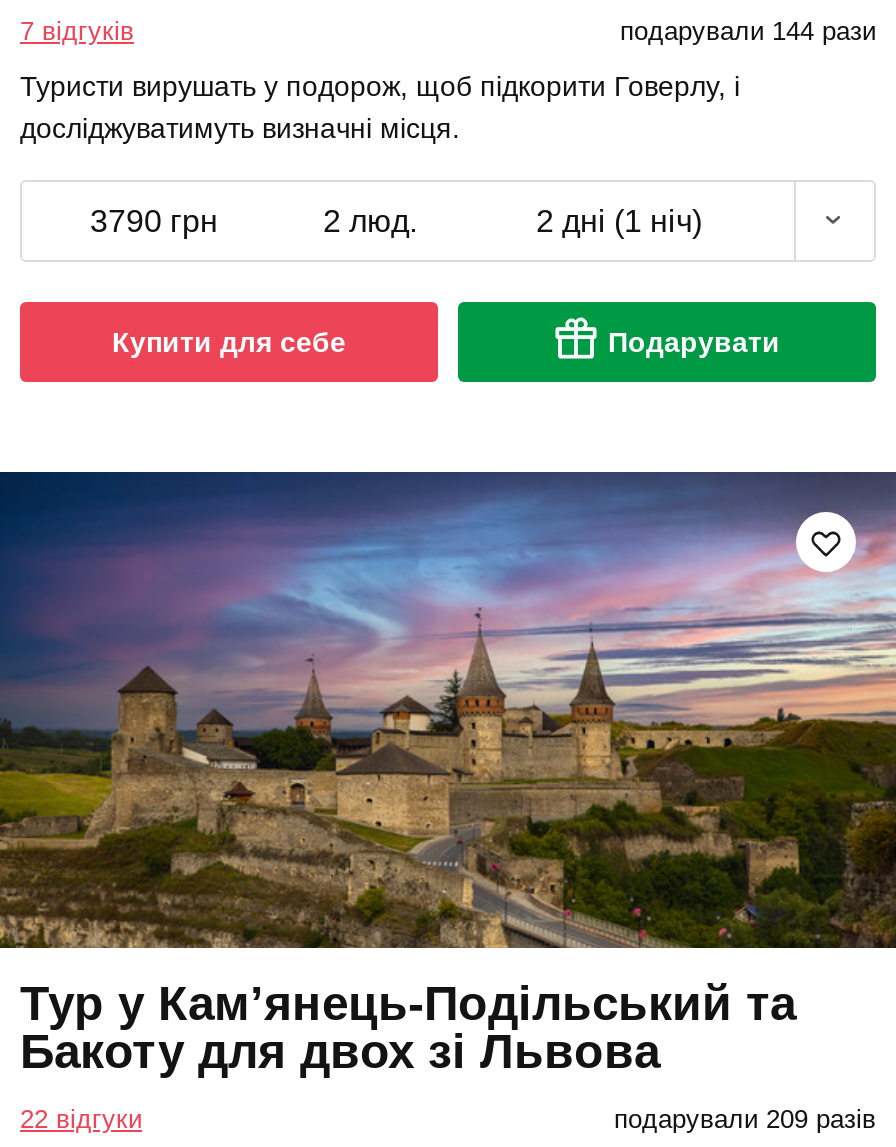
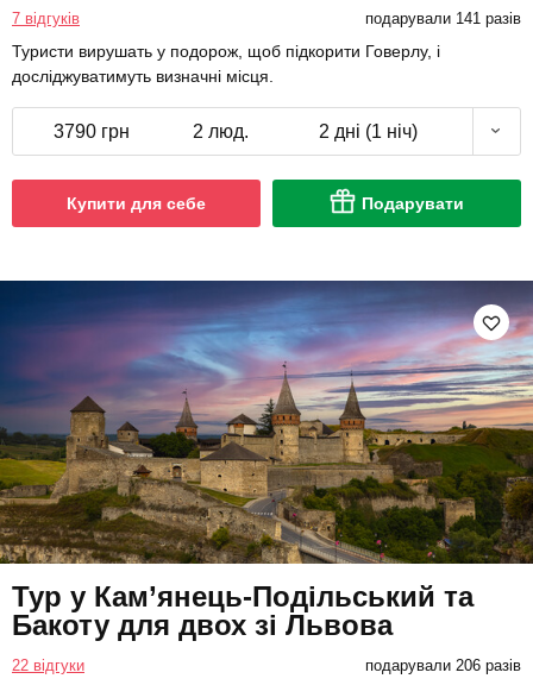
- подарували 144 рази
+ подарували 141 разів

- подарували 209 разів
+ подарували 206 разів
